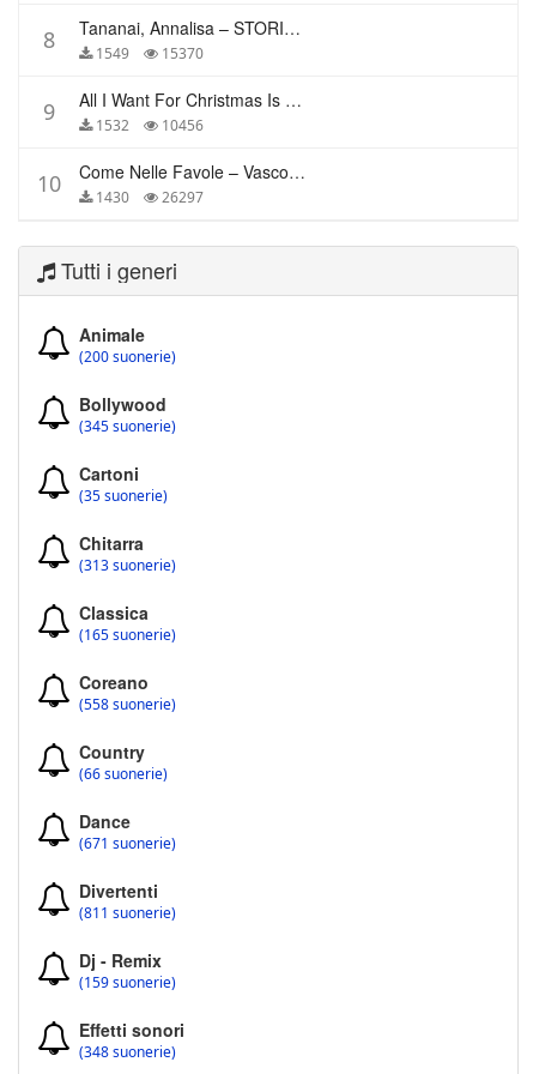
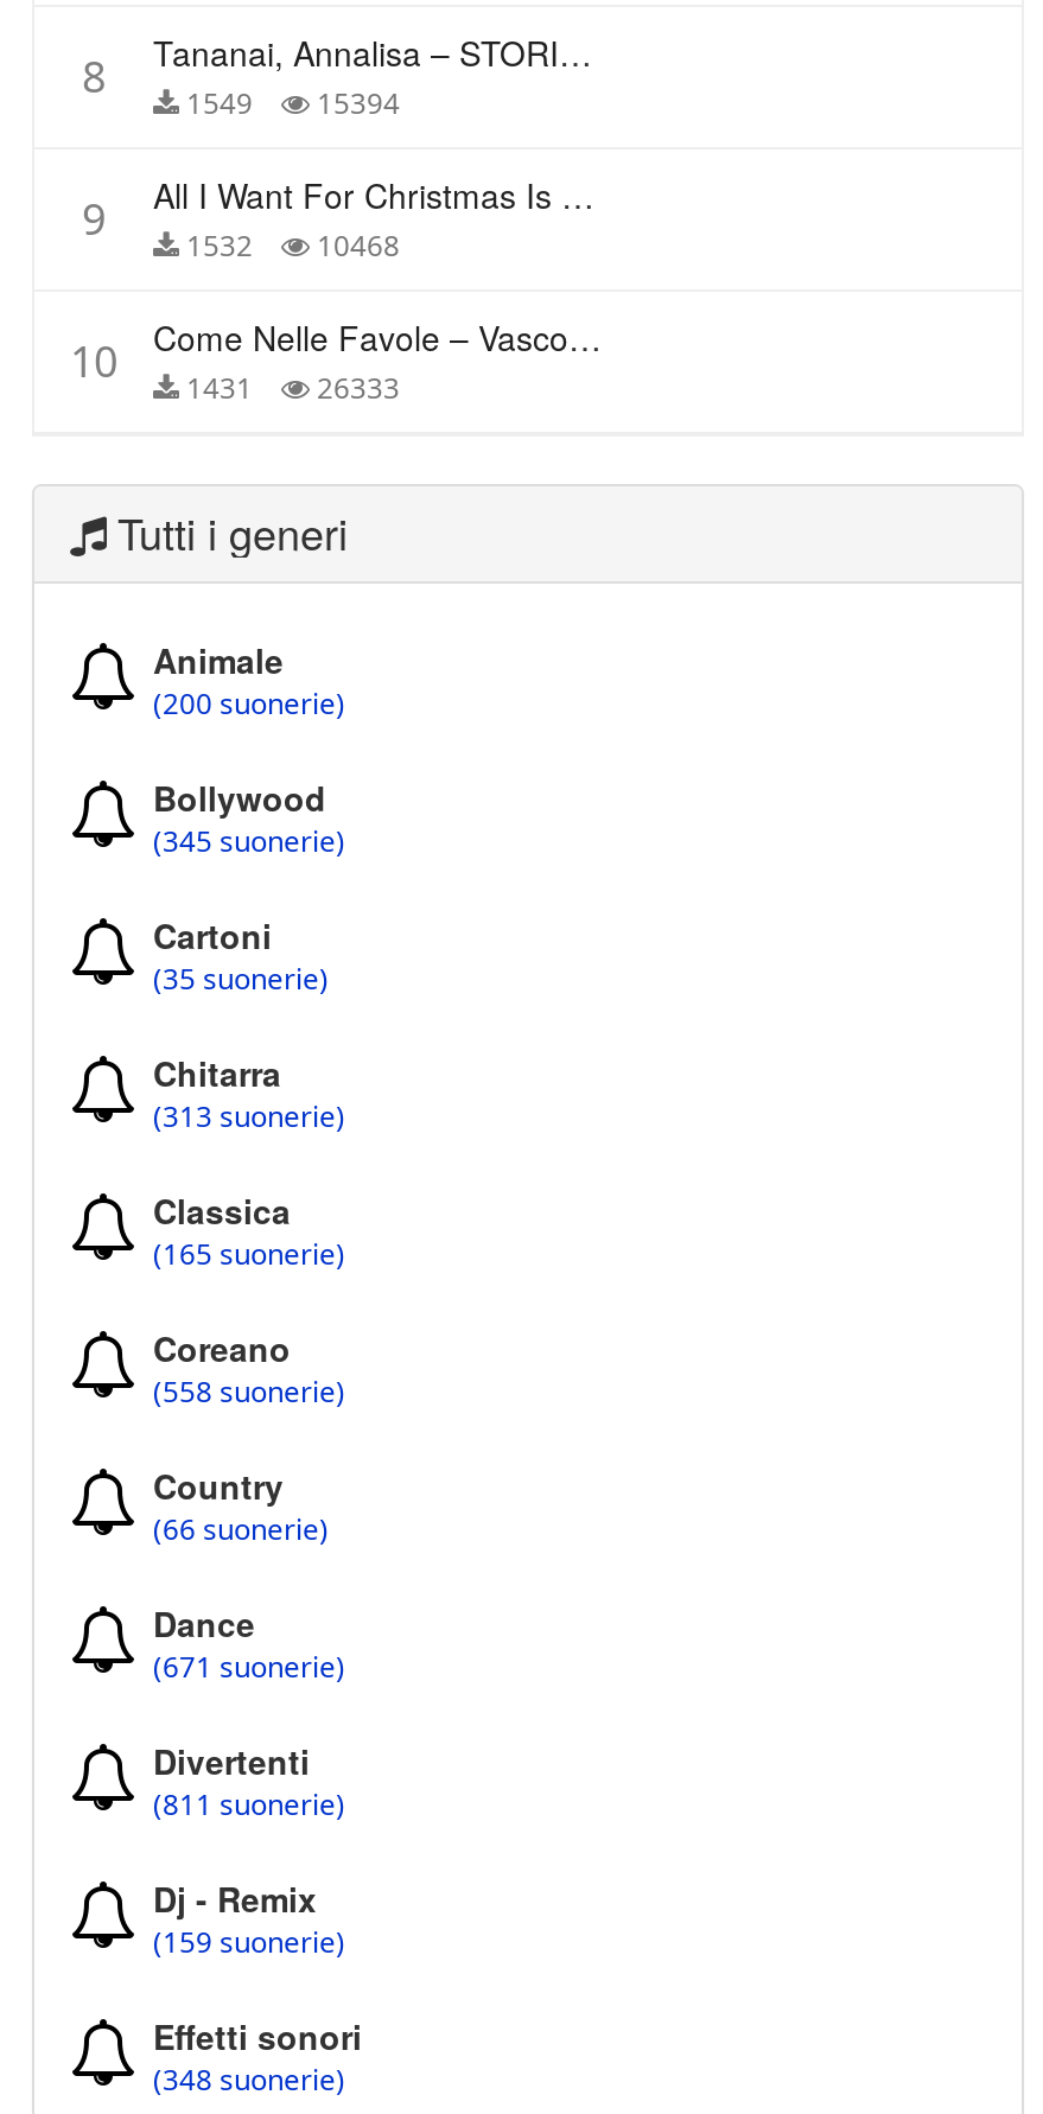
- 8 1549 15370
+ 8 1549 15394

- 9 1532 10456
+ 9 1532 10468

- 1430
+ 1431

- 26297
+ 26333
